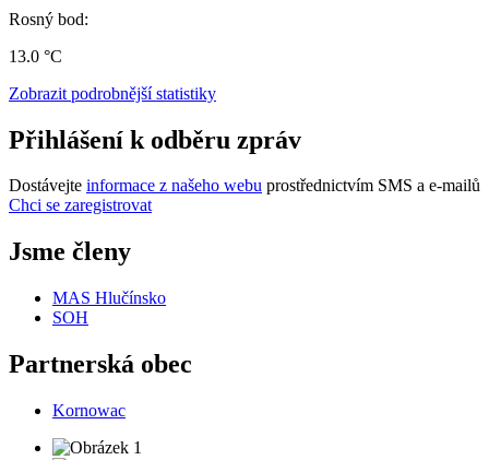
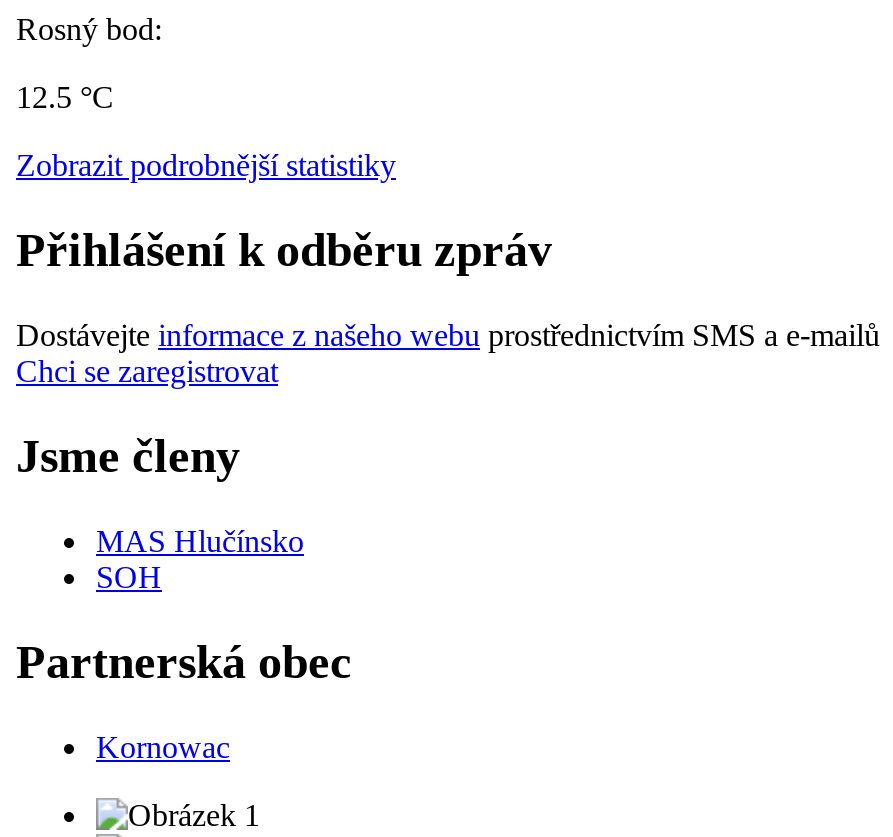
- 13.0 °C
+ 12.5 °C
